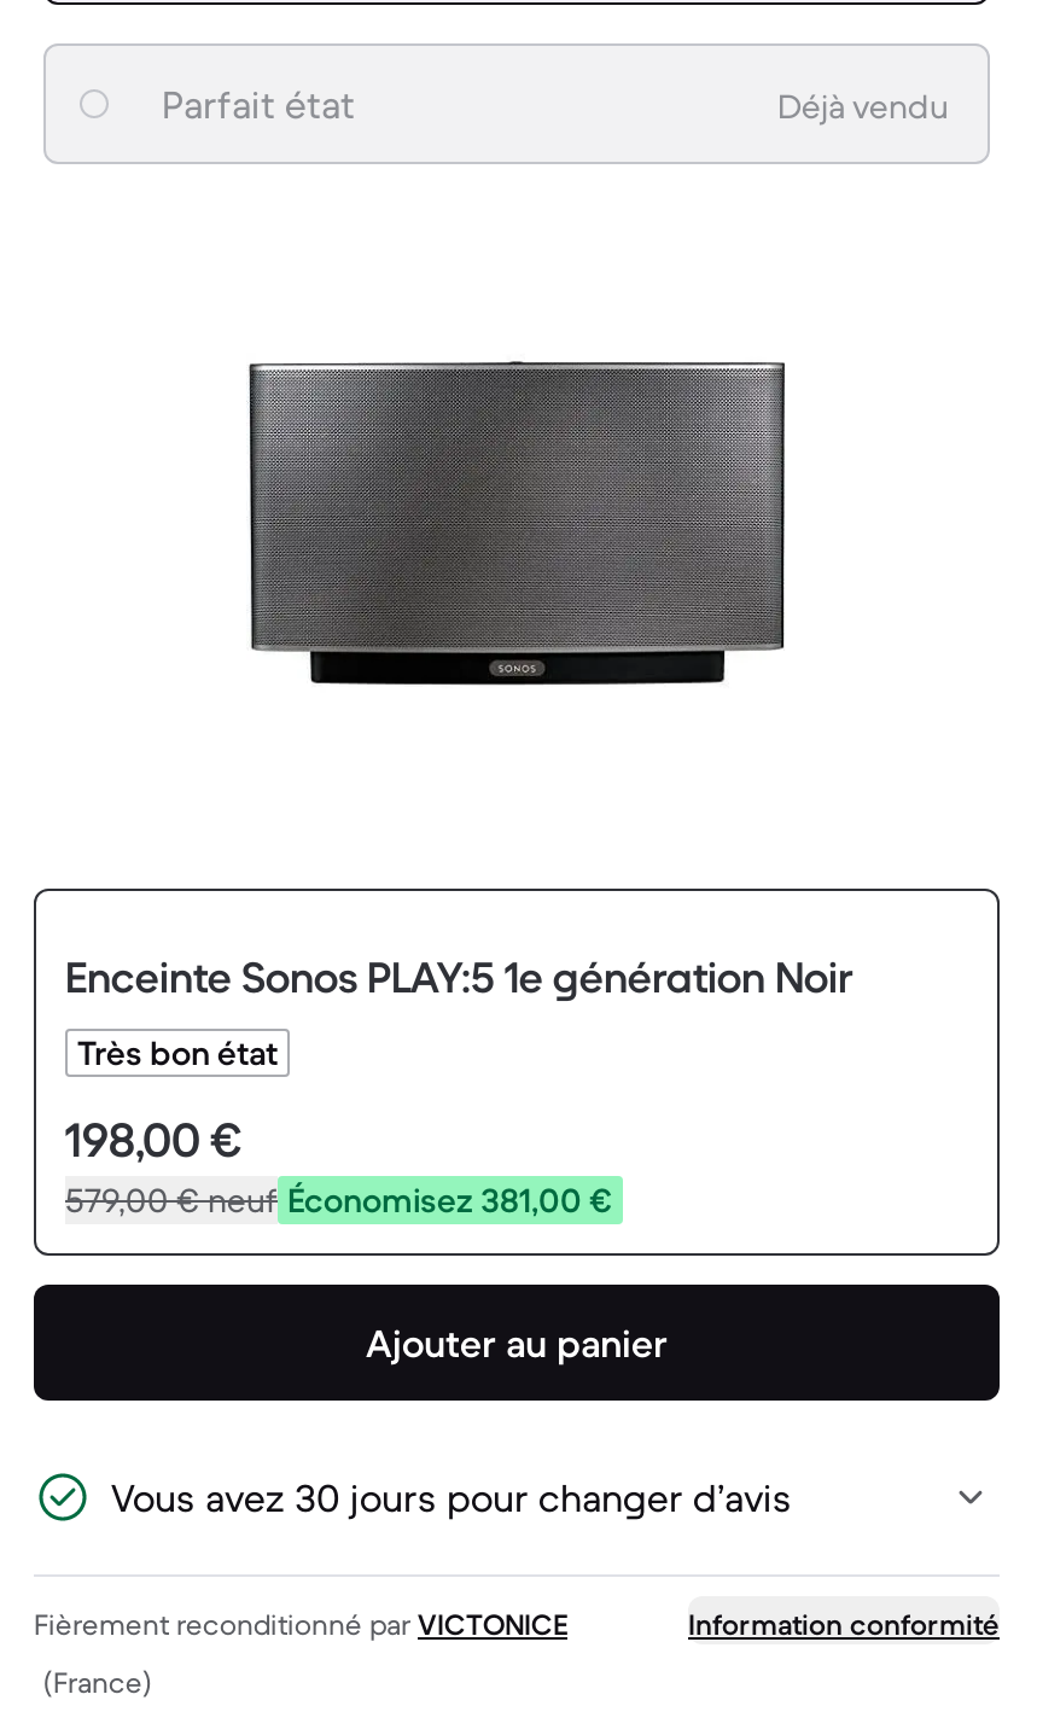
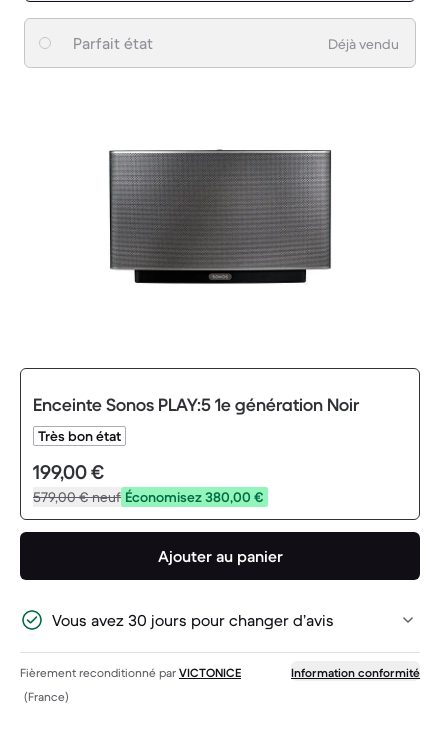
- 198,00 €
+ 199,00 €

- 579,00 €neuf Économisez 381,00 €
+ 579,00 €neuf Économisez 380,00 €
